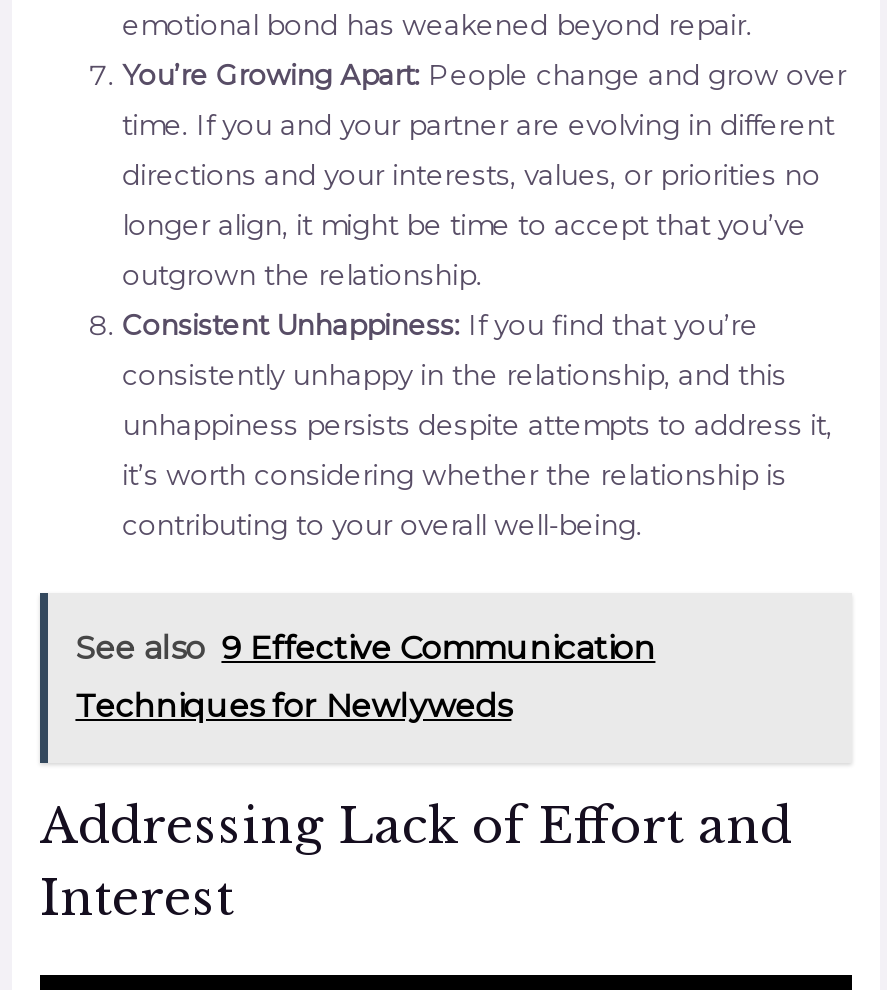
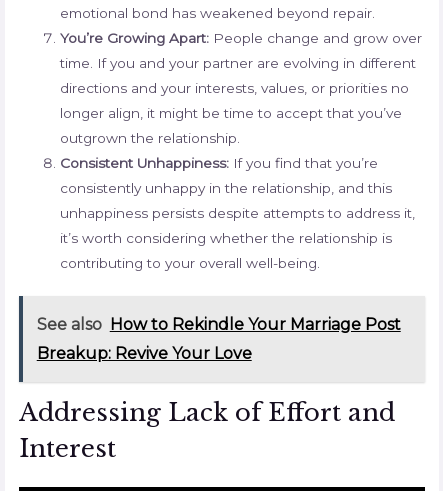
- See also 9 Effective Communication
+ See also How to Rekindle Your Marriage Post

- Techniques for Newlyweds
+ Breakup: Revive Your Love
